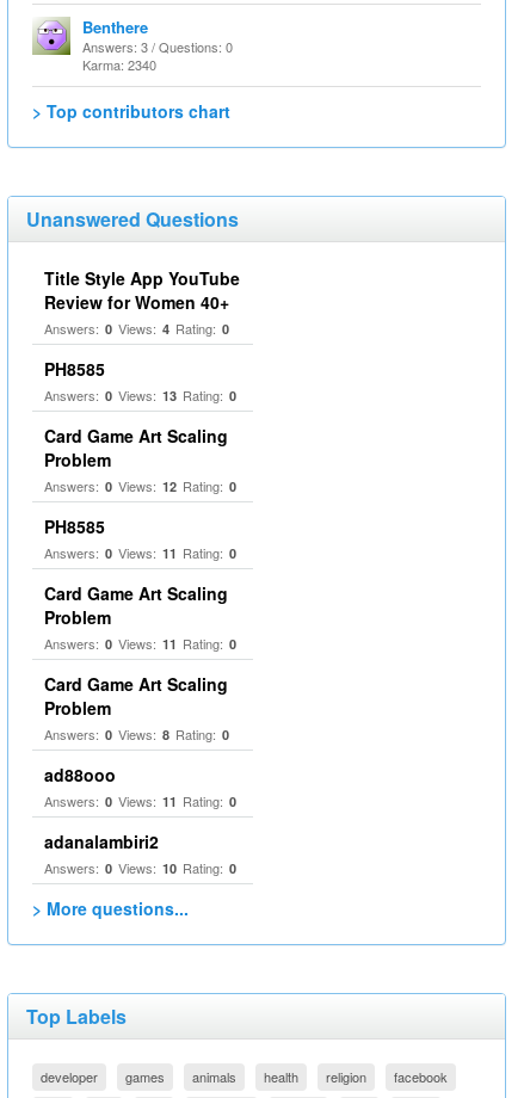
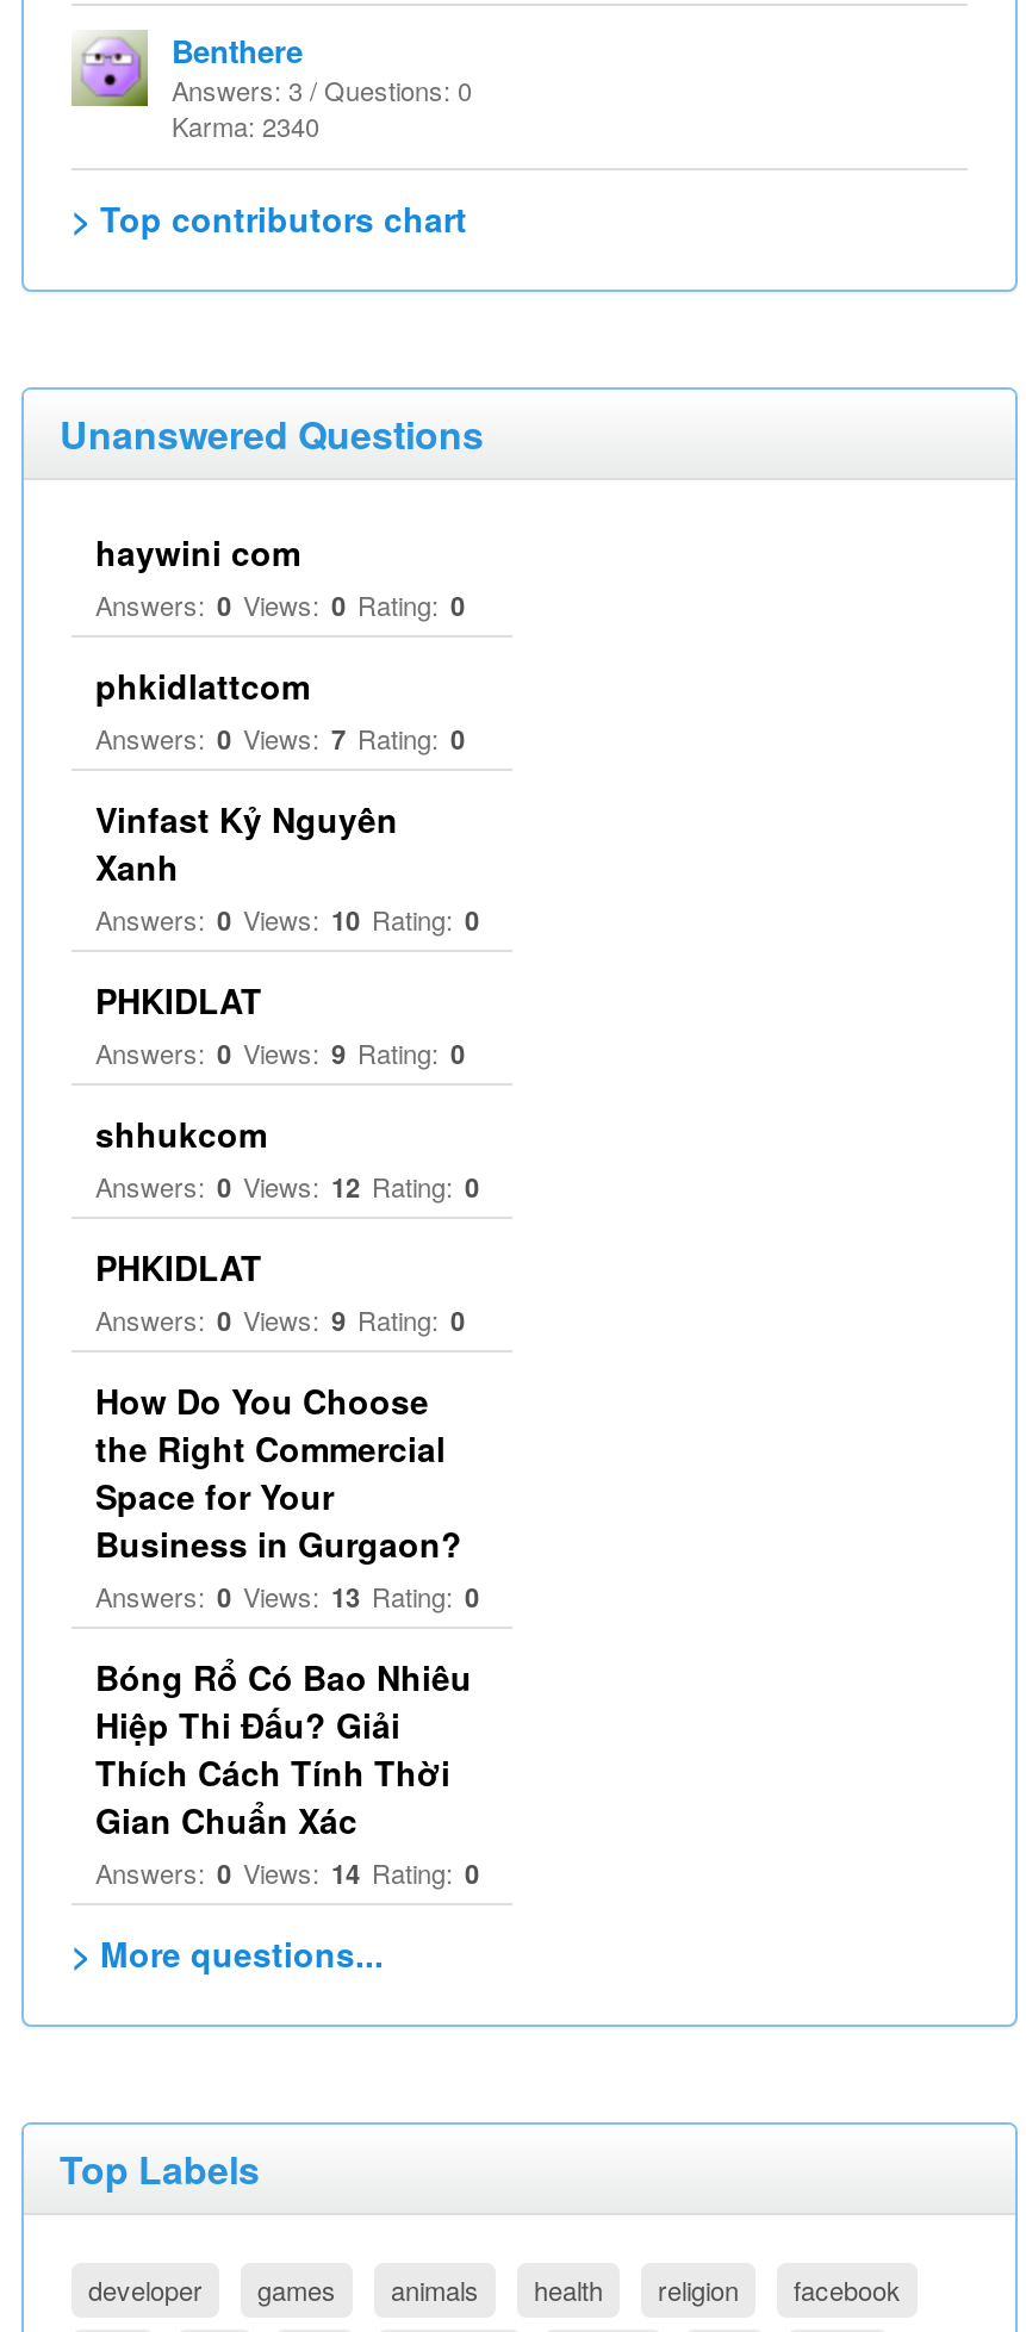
- Title Style App YouTube
- Review for Women 40+
- Answers: 0 Views: 4 Rating: 0
- PH8585
+ haywini com
+ Answers: 0 Views: 0 Rating: 0
+ phkidlattcom
+ Answers: 0 Views: 7 Rating: 0
+ Vinfast Kỷ Nguyên
+ Xanh
+ PHKIDLAT
+ Answers: 0 Views: 9 Rating: 0
+ shhukcom
+ PHKIDLAT
+ Answers: 0 Views: 9 Rating: 0
+ How Do You Choose
+ the Right Commercial
+ Space for Your
+ Business in Gurgaon?

moved down: Answers: 0 Views: 13 Rating: 0

- Card Game Art Scaling
- Problem
- PH8585
- Answers: 0 Views: 11 Rating: 0
- Card Game Art Scaling
- Problem
- Answers: 0 Views: 11 Rating: 0
- Card Game Art Scaling
- Problem
- Answers: 0 Views: 8 Rating: 0
- ad88ooo
- Answers: 0 Views: 11 Rating: 0
- adanalambiri2
+ Bóng Rổ Có Bao Nhiêu
+ Hiệp Thi Đấu? Giải
+ Thích Cách Tính Thời
+ Gian Chuẩn Xác
+ Answers: 0 Views: 14 Rating: 0

moved up: Answers: 0 Views: 12 Rating: 0

moved up: Answers: 0 Views: 10 Rating: 0
